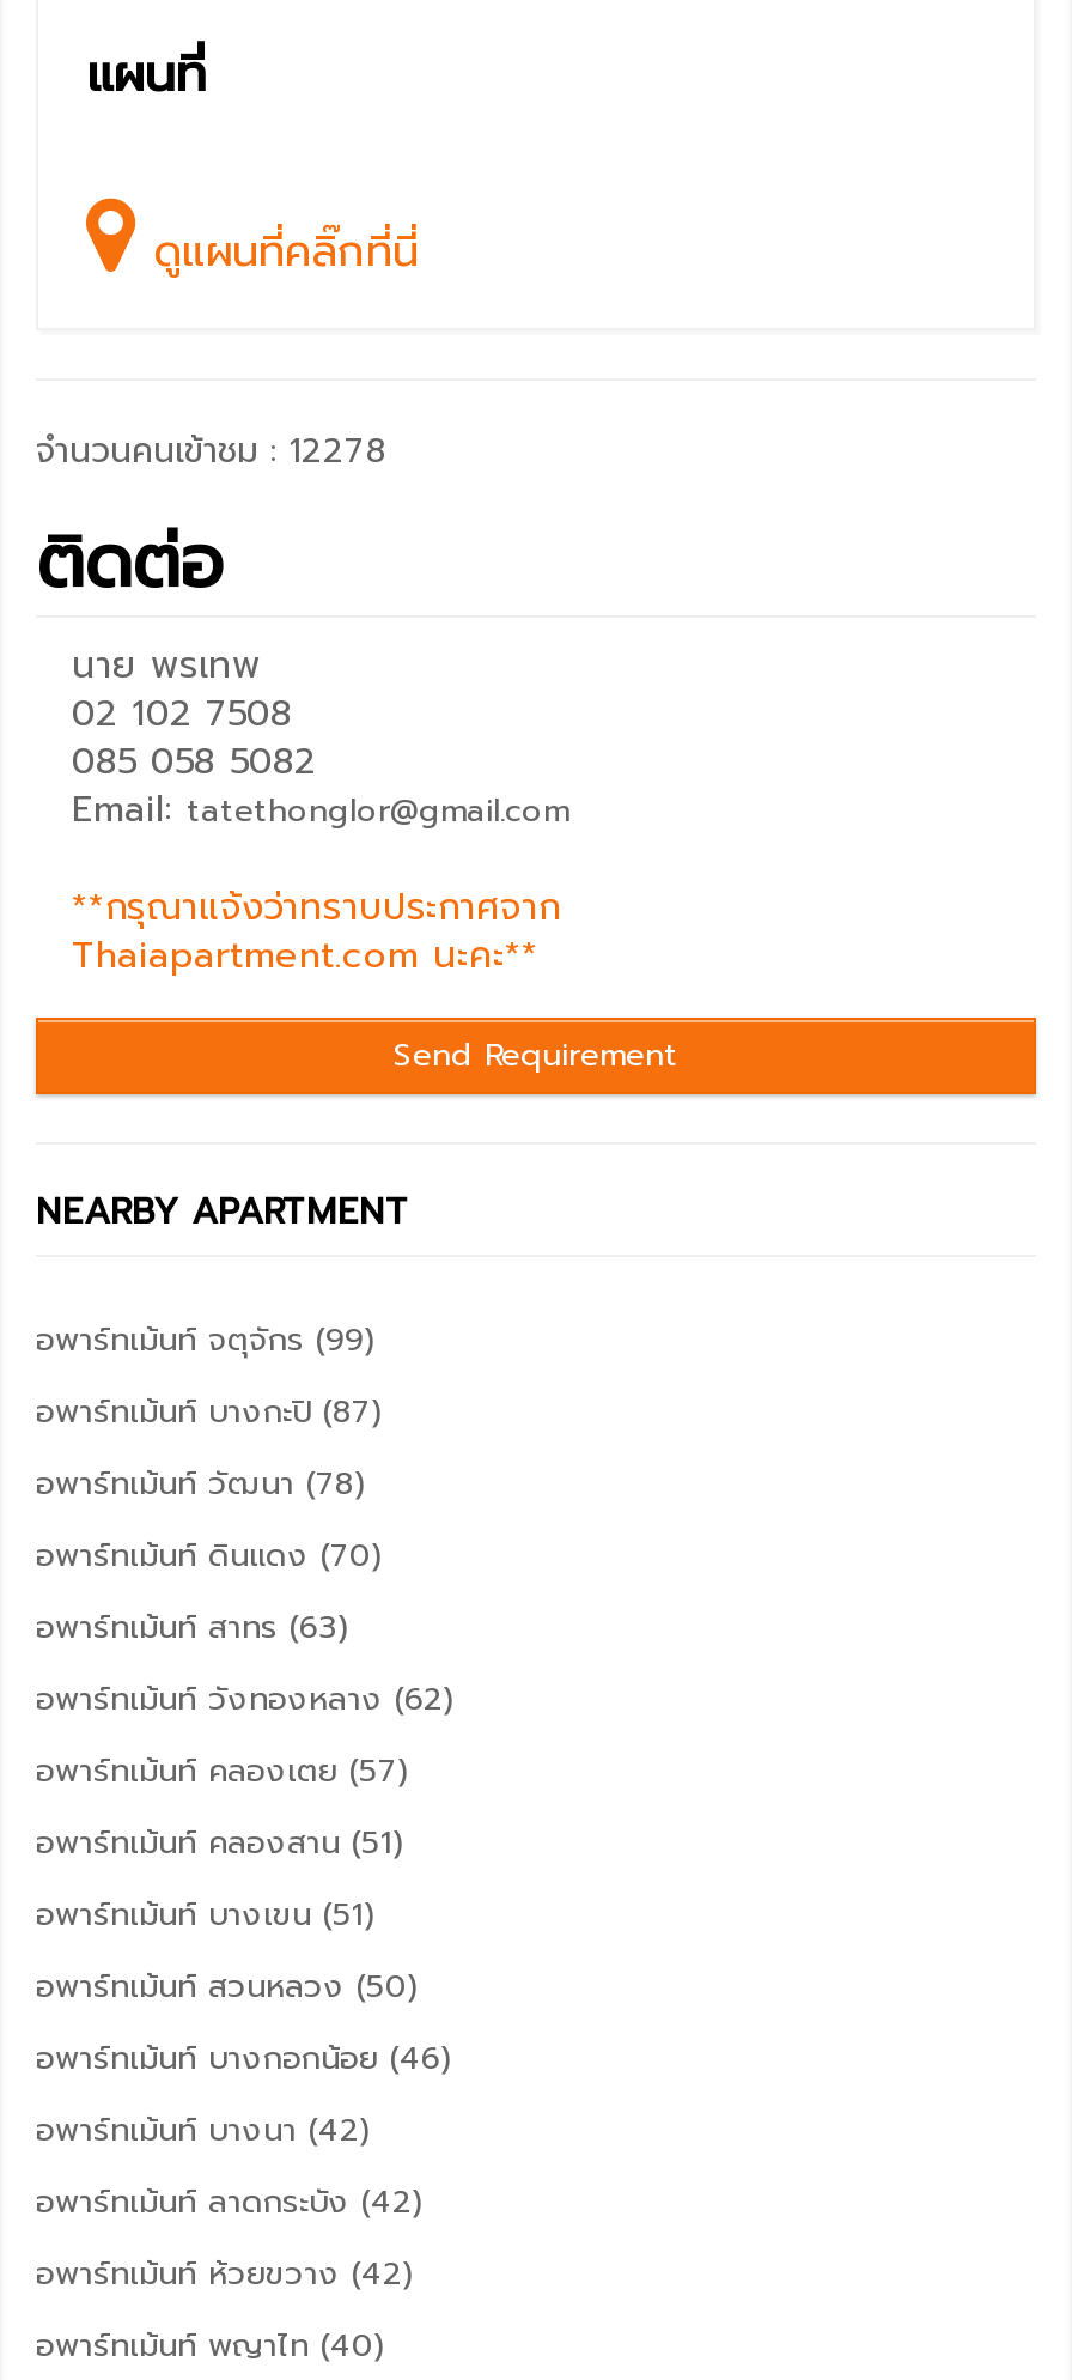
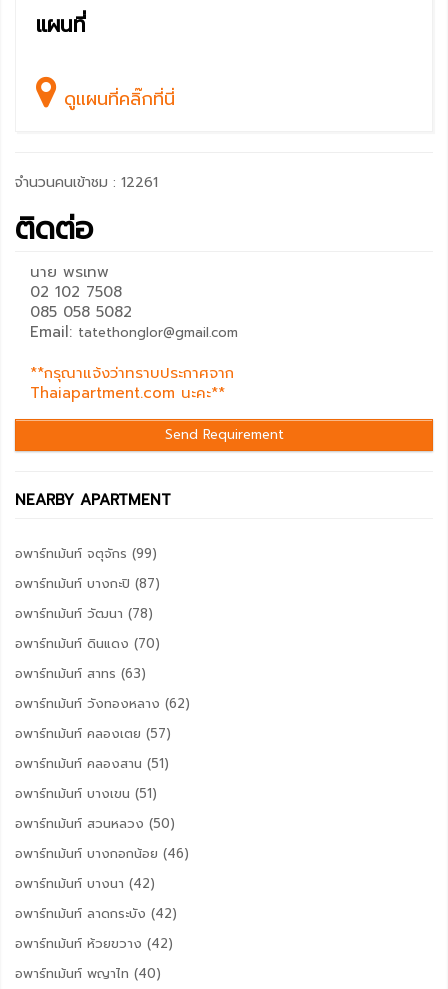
- จำนวนคนเข้าชม : 12278
+ จำนวนคนเข้าชม : 12261
